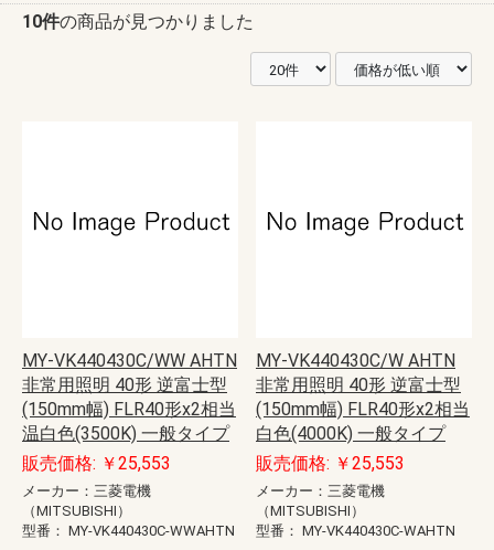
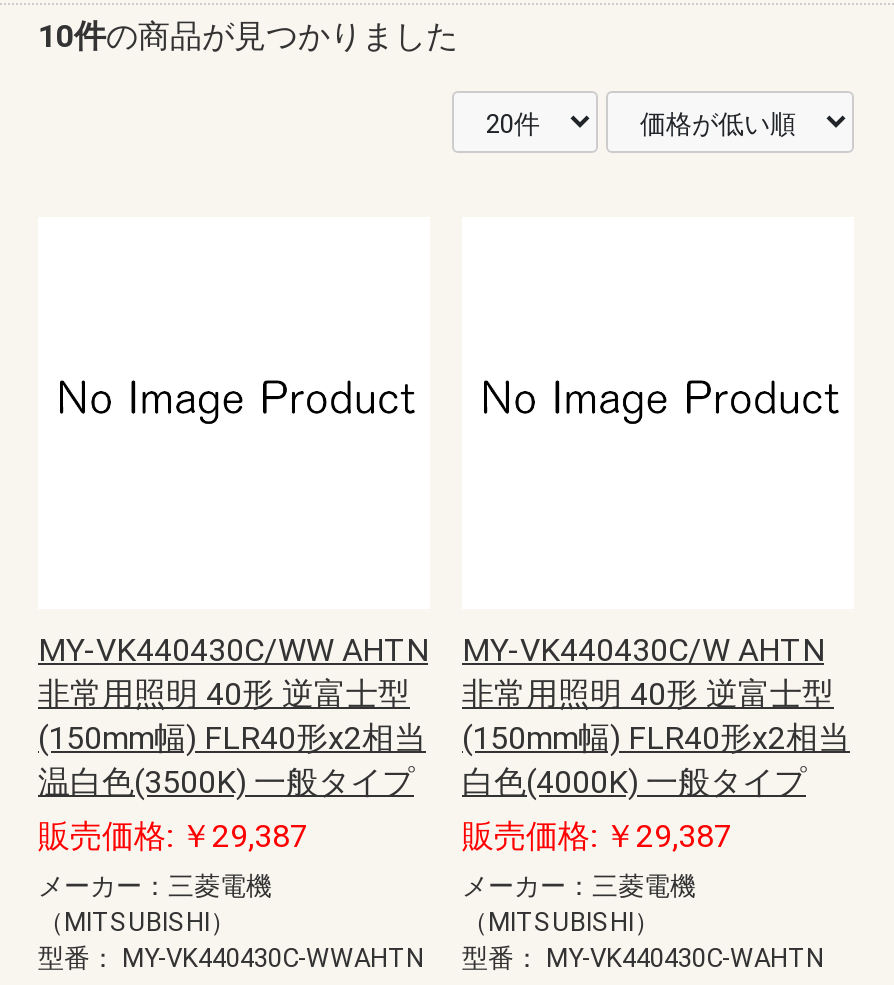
- 販売価格: ￥25,553
+ 販売価格: ￥29,387

- 販売価格: ￥25,553
+ 販売価格: ￥29,387
